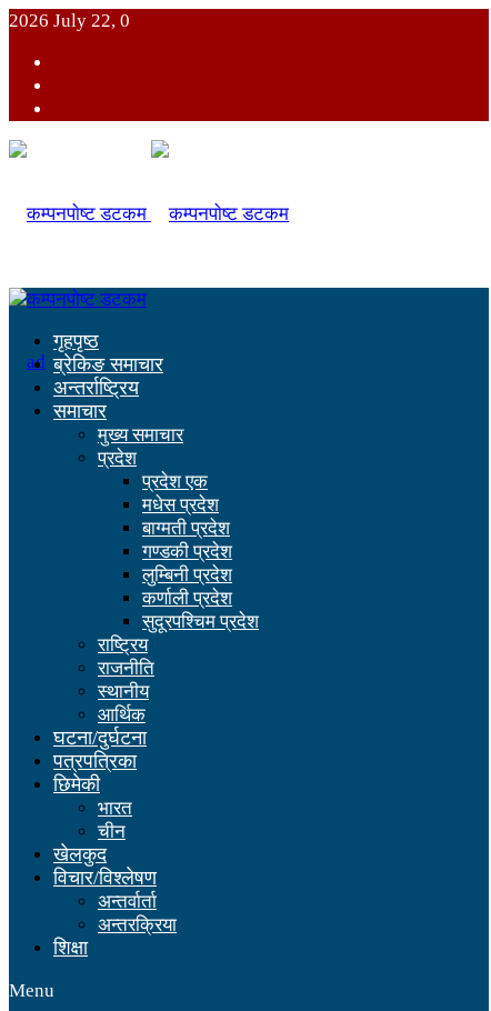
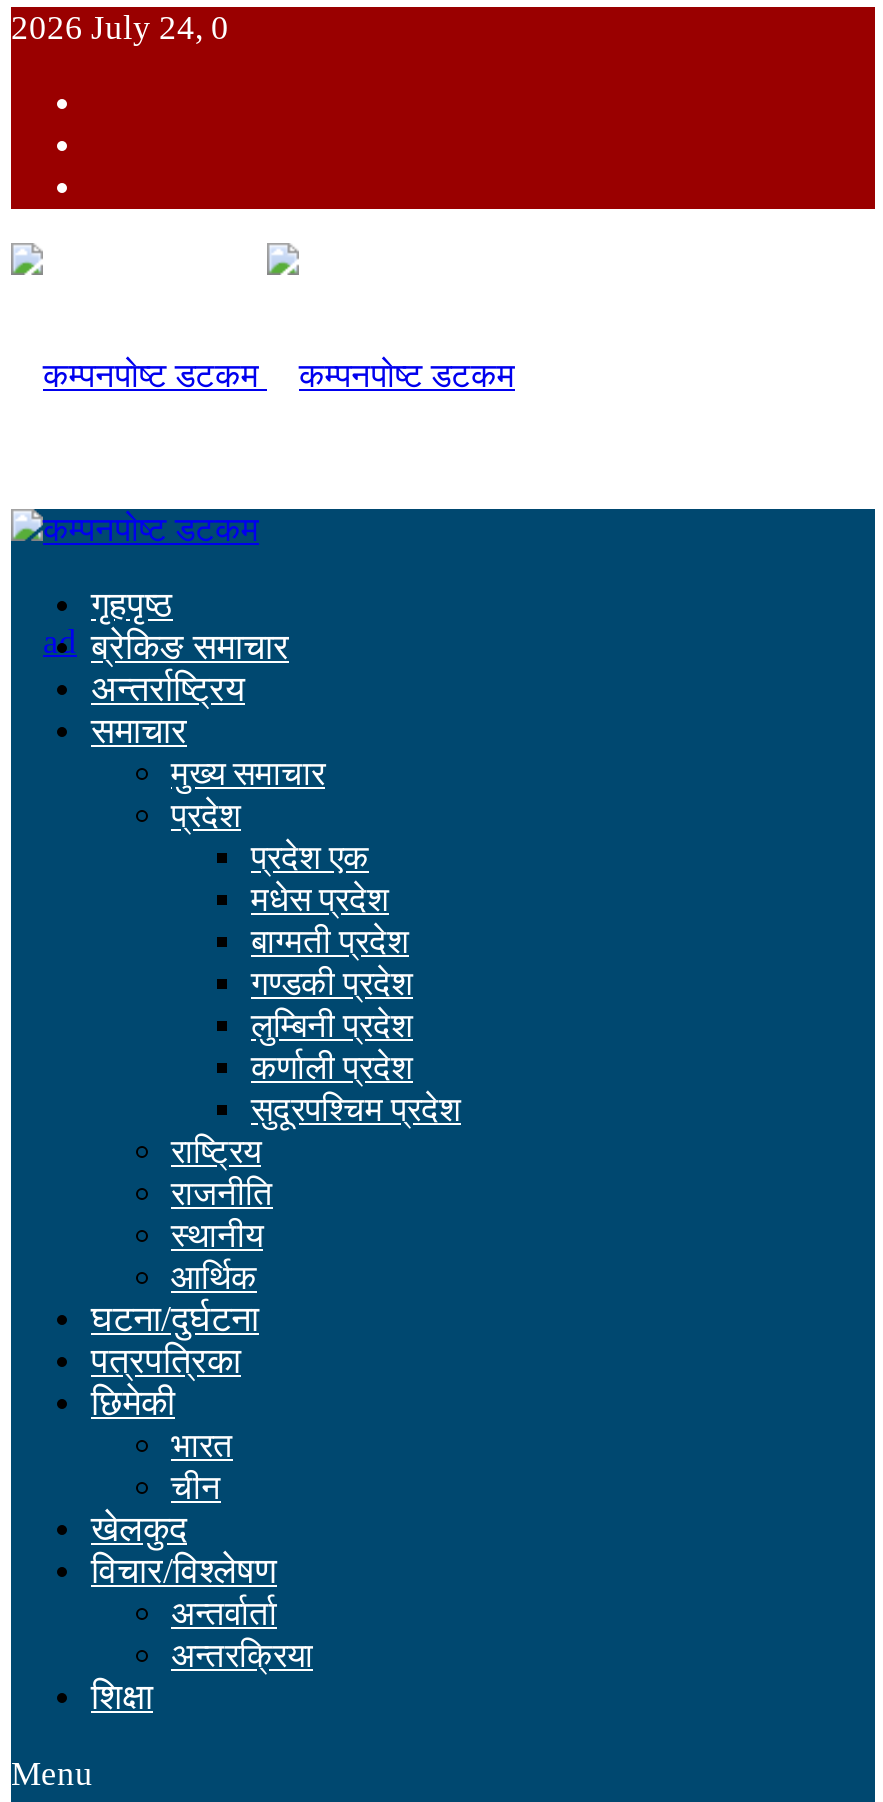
- 2026 July 22, 0
+ 2026 July 24, 0
